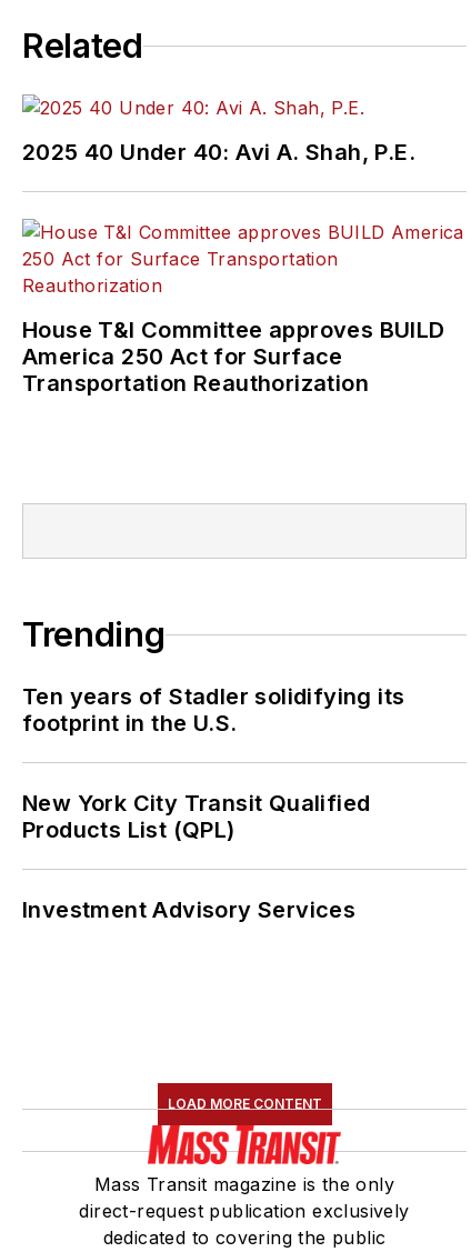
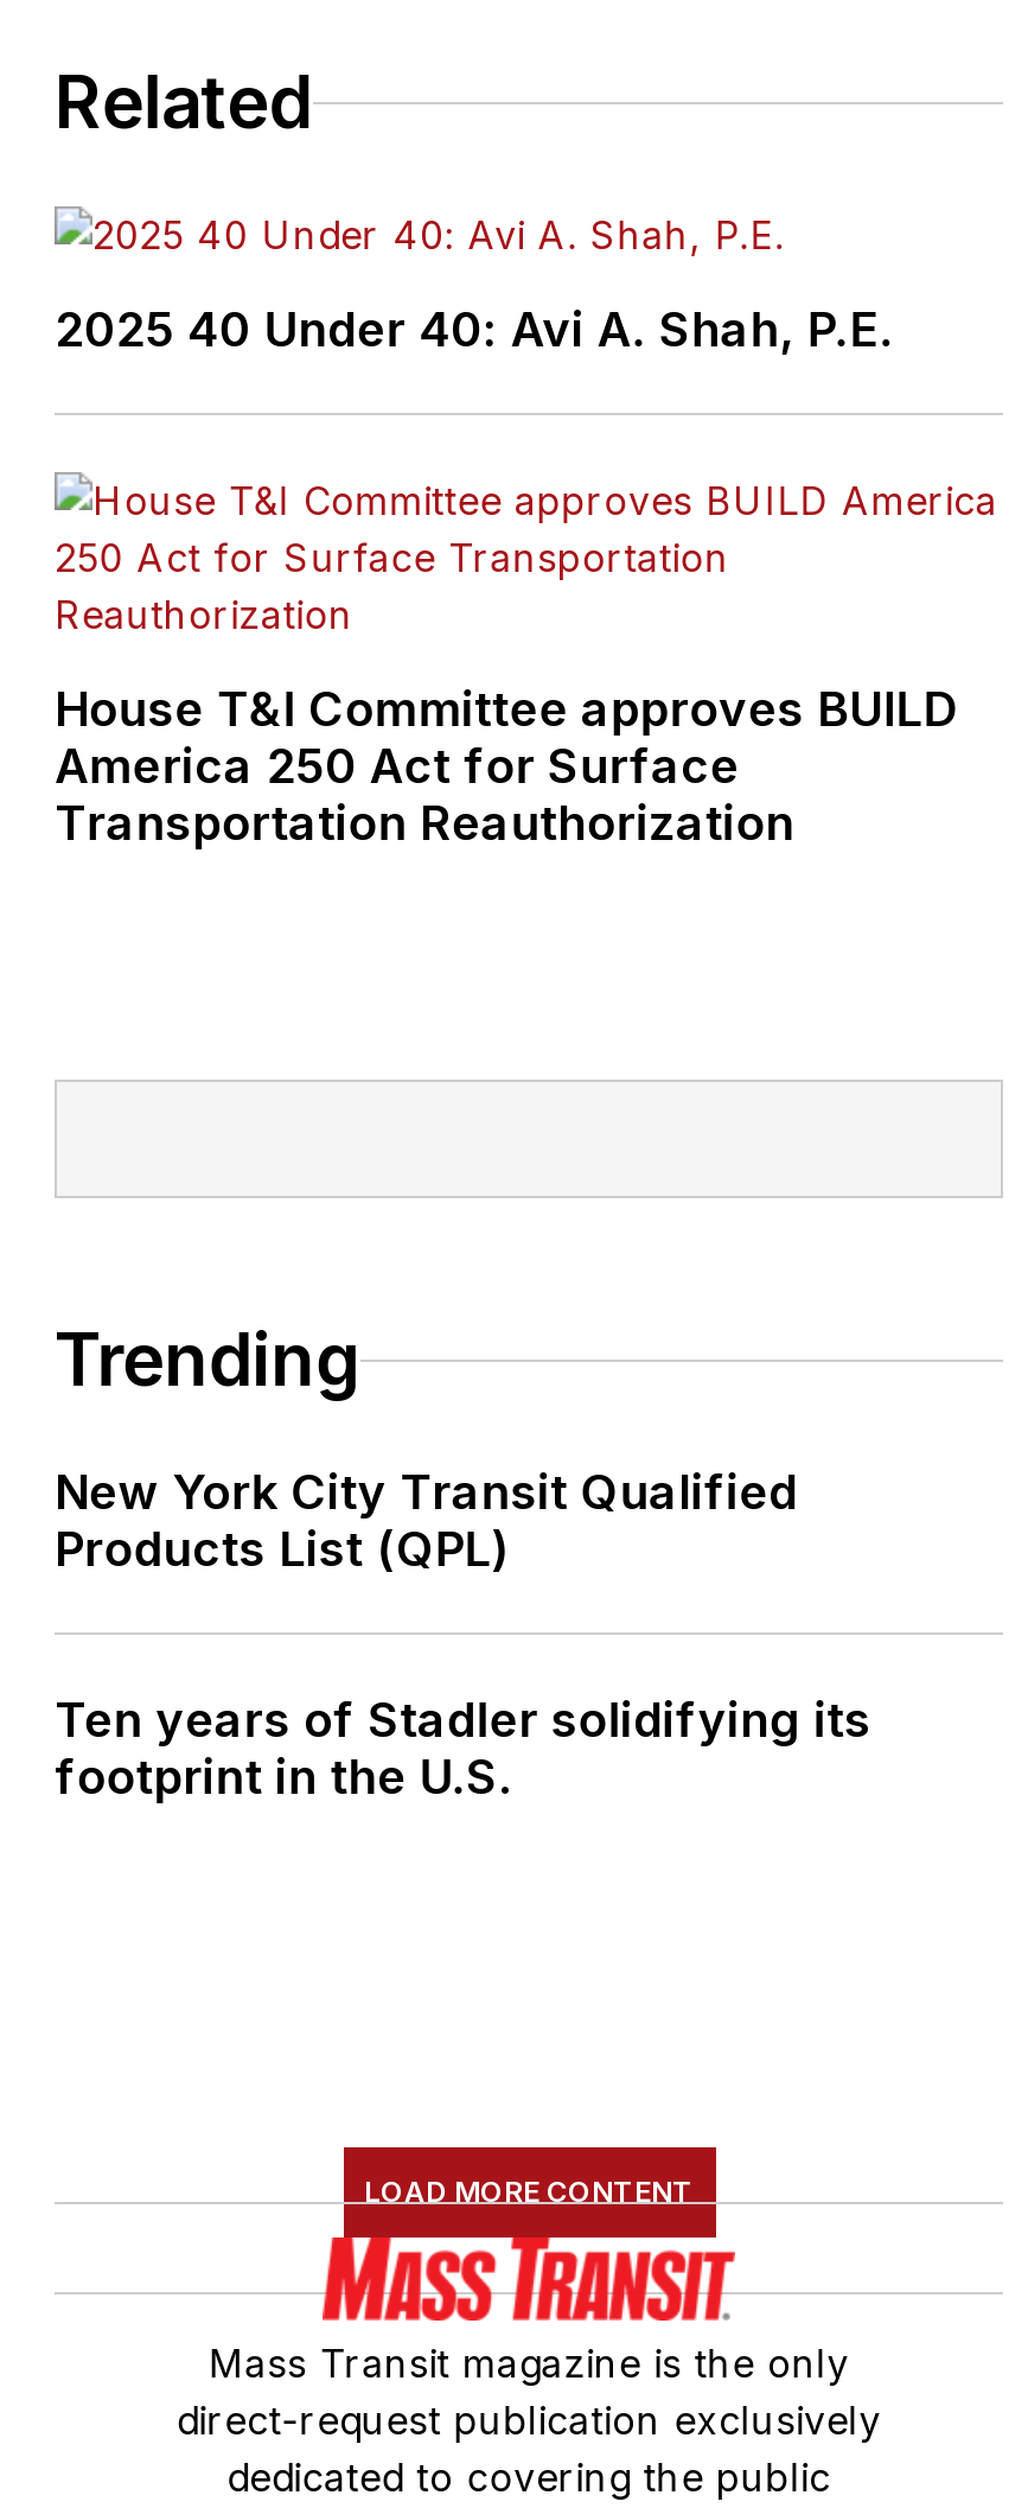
moved down: Ten years of Stadler solidifying its | footprint in the U.S.

moved up: New York City Transit Qualified | Products List (QPL)

- Investment Advisory Services
